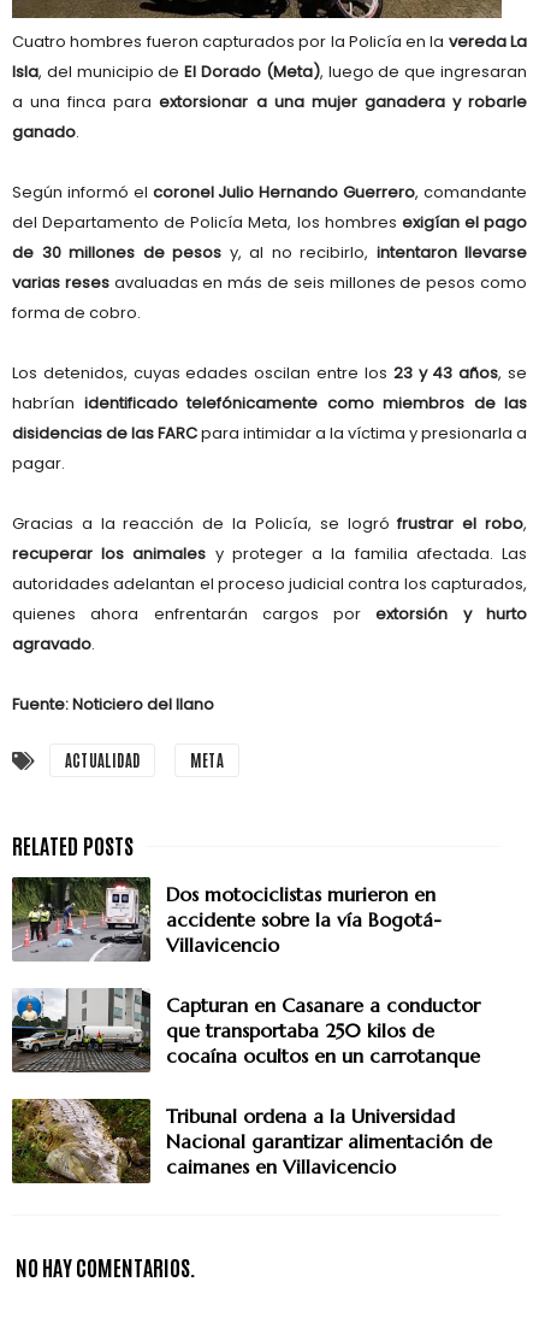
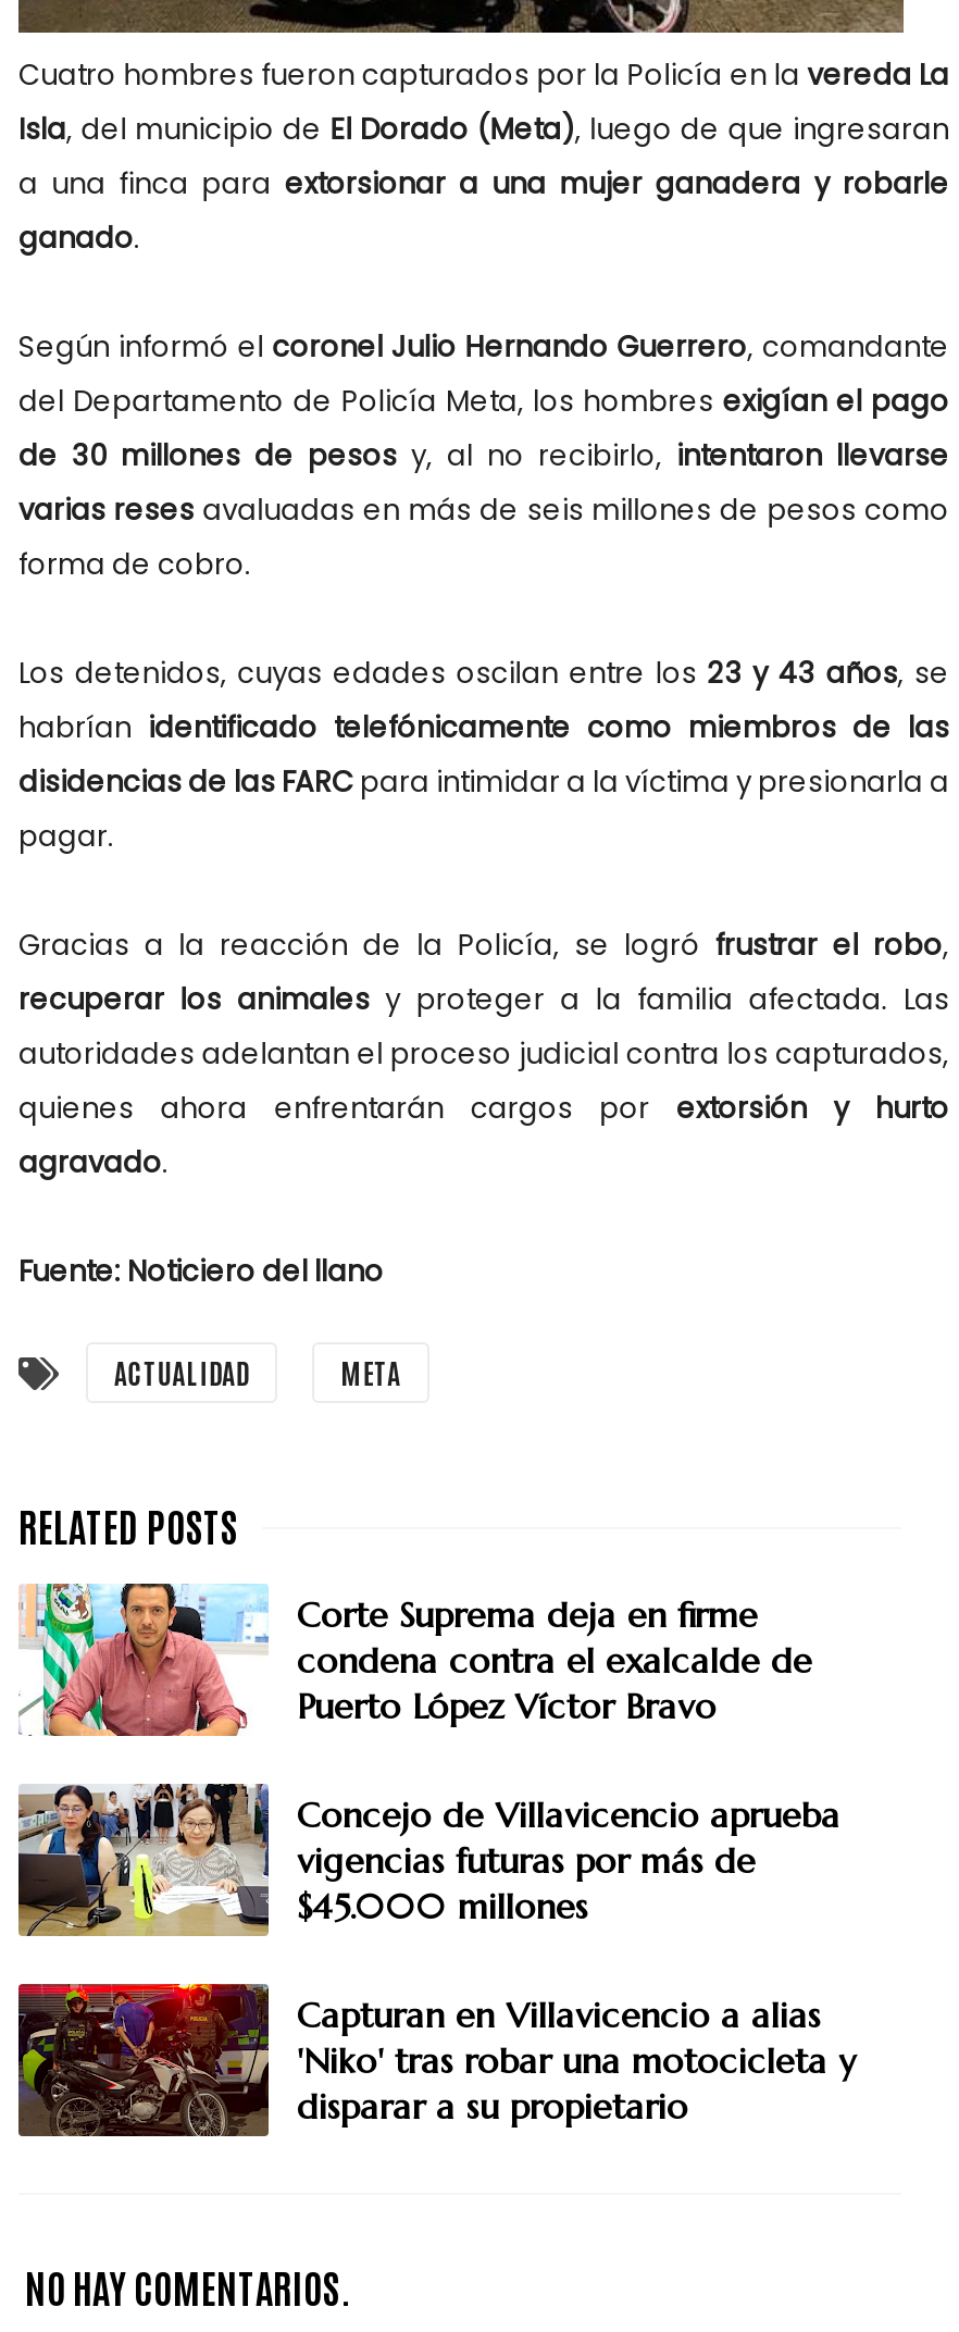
- [image]
- Dos motociclistas murieron en
- accidente sobre la vía Bogotá-
- Villavicencio
+ [image]
+ Corte Suprema deja en firme
+ condena contra el exalcalde de
+ Puerto López Víctor Bravo

- [image]
- Capturan en Casanare a conductor
- que transportaba 250 kilos de
- cocaína ocultos en un carrotanque
+ [image]
+ Concejo de Villavicencio aprueba
+ vigencias futuras por más de
+ $45.000 millones

- [image]
- Tribunal ordena a la Universidad
- Nacional garantizar alimentación de
- caimanes en Villavicencio
+ [image]
+ Capturan en Villavicencio a alias
+ 'Niko' tras robar una motocicleta y
+ disparar a su propietario
